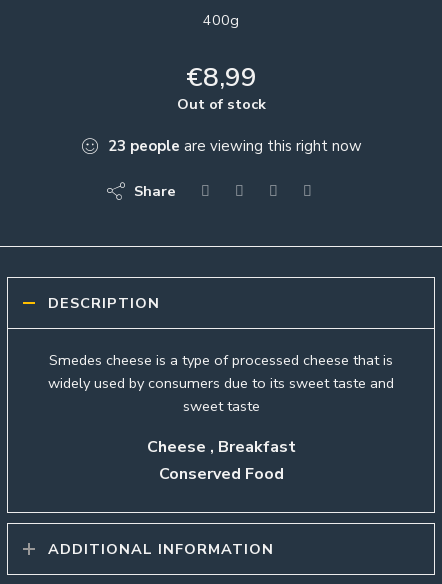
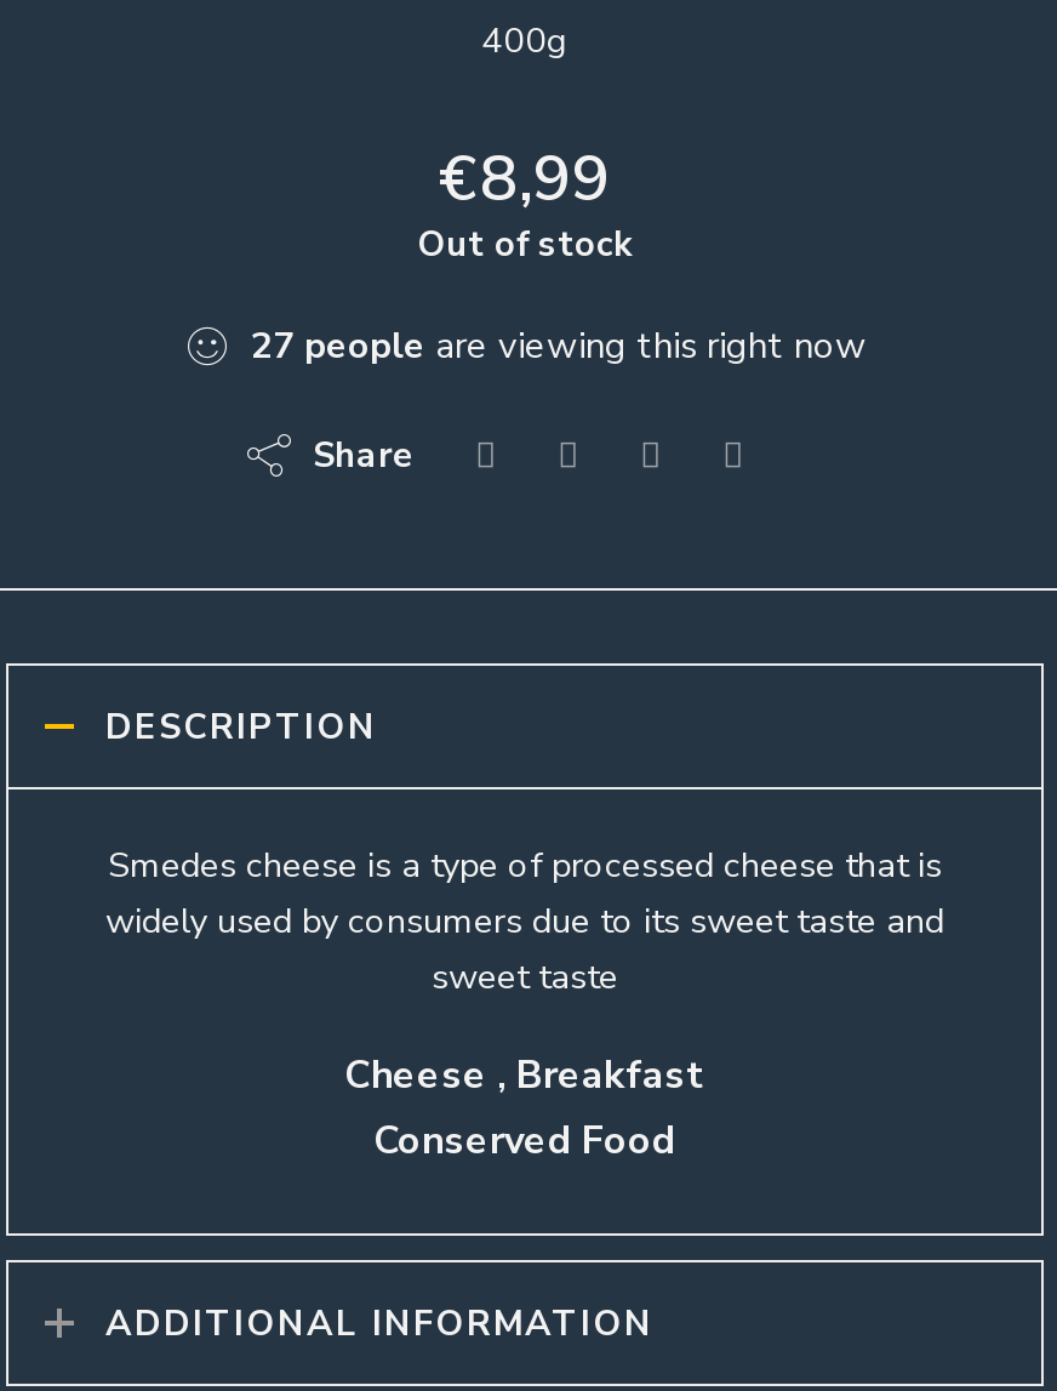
- 23 people are viewing this right now
+ 27 people are viewing this right now
